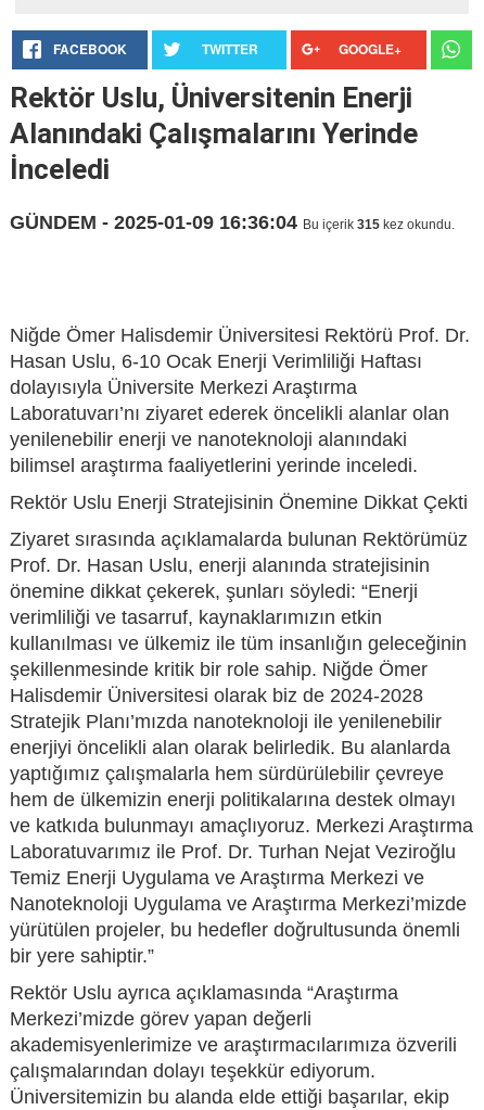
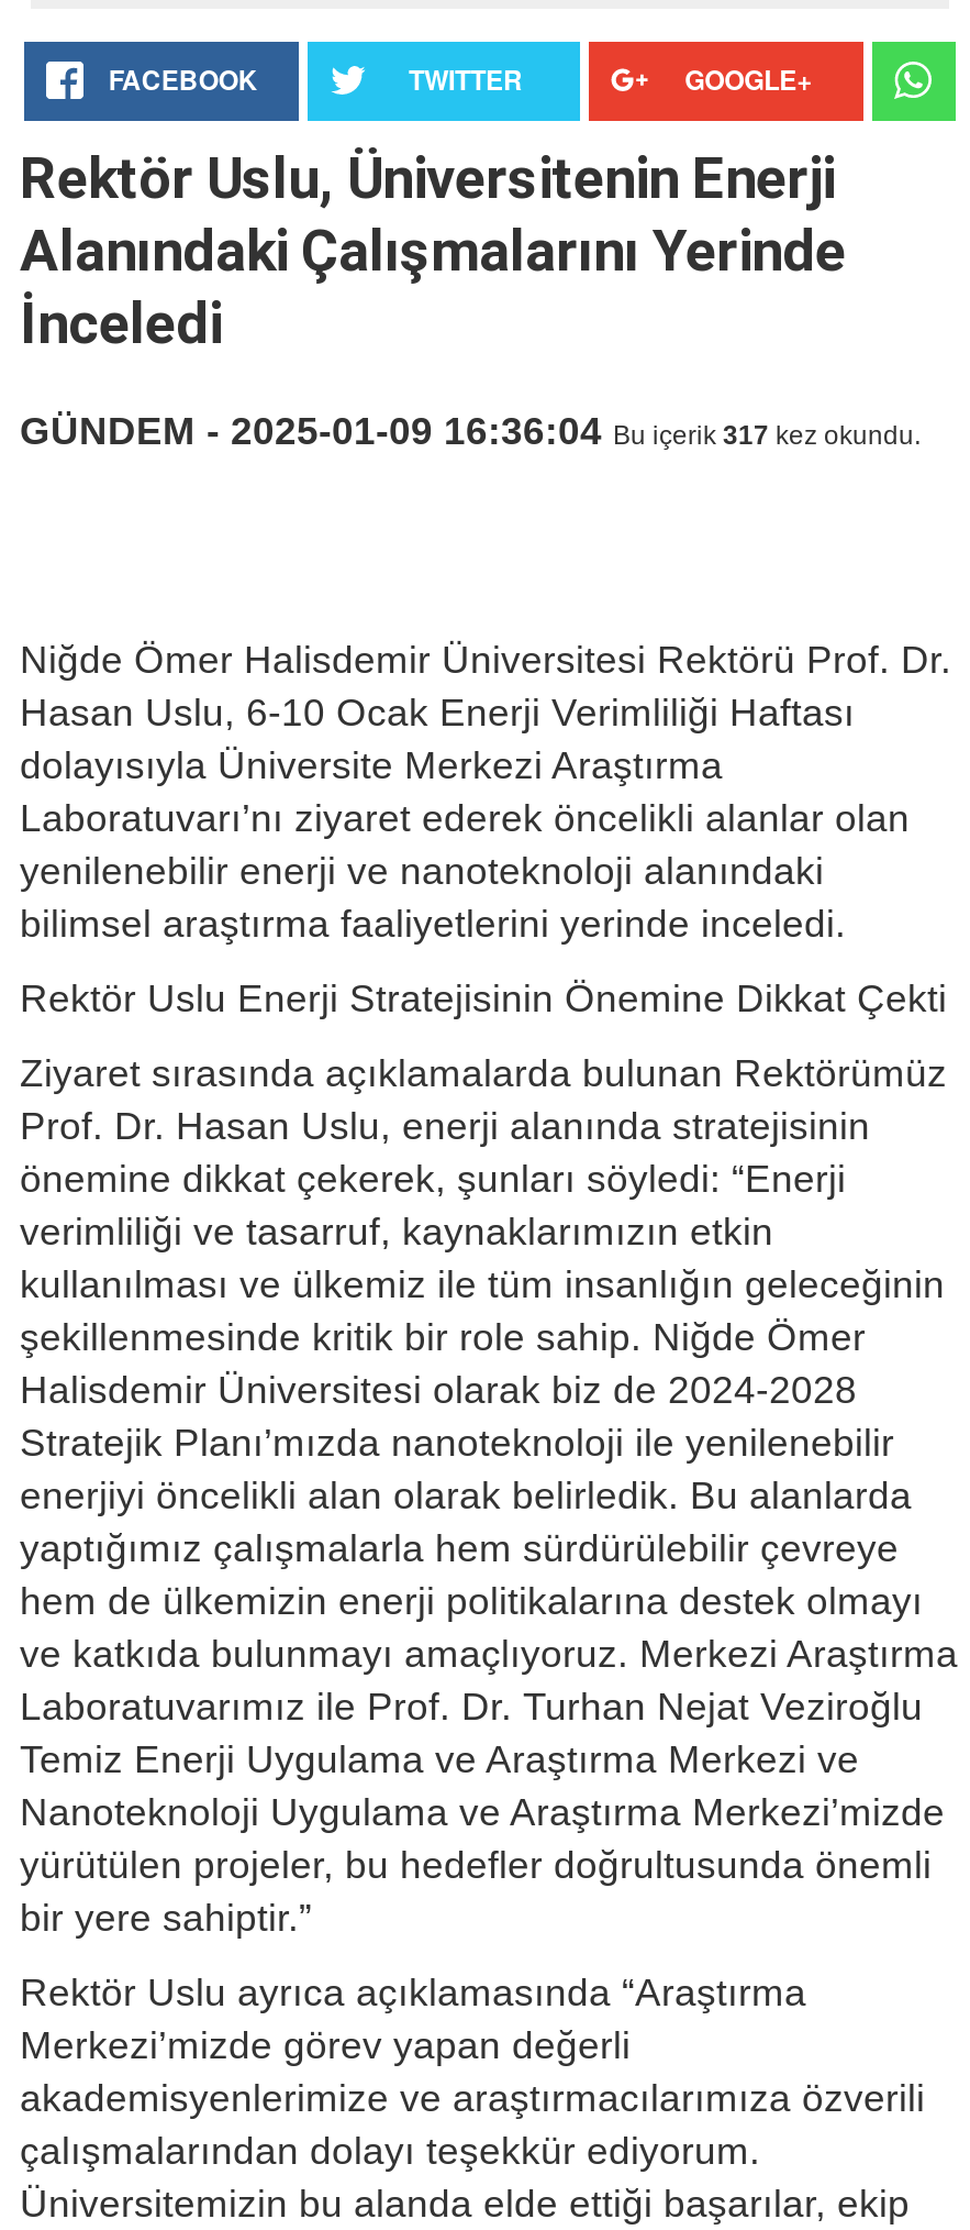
- GÜNDEM - 2025-01-09 16:36:04 Bu içerik 315 kez okundu.
+ GÜNDEM - 2025-01-09 16:36:04 Bu içerik 317 kez okundu.
